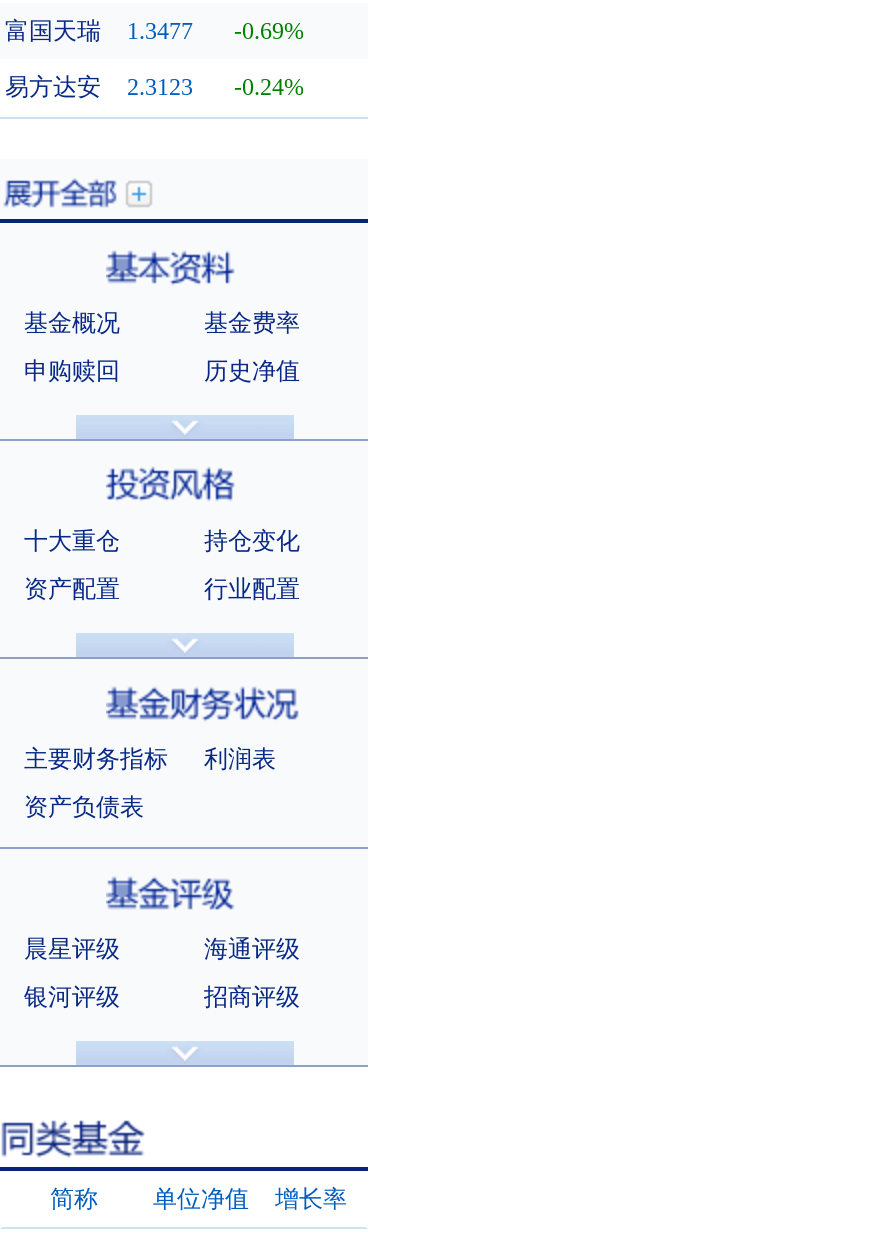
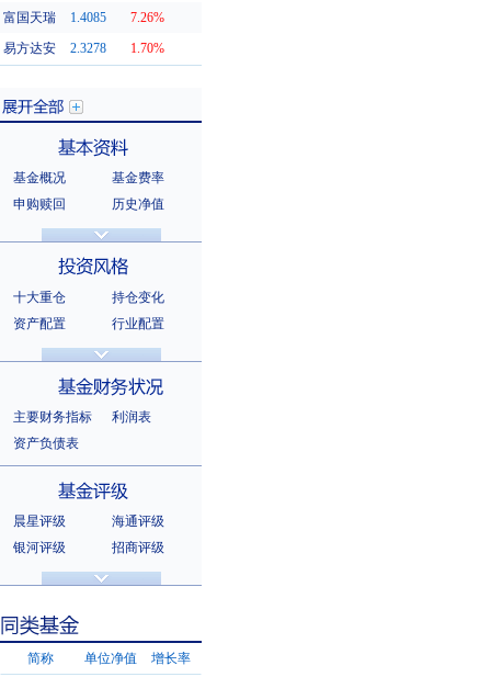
- 1.3477
+ 1.4085

- -0.69%
+ 7.26%

- 2.3123
+ 2.3278

- -0.24%
+ 1.70%
